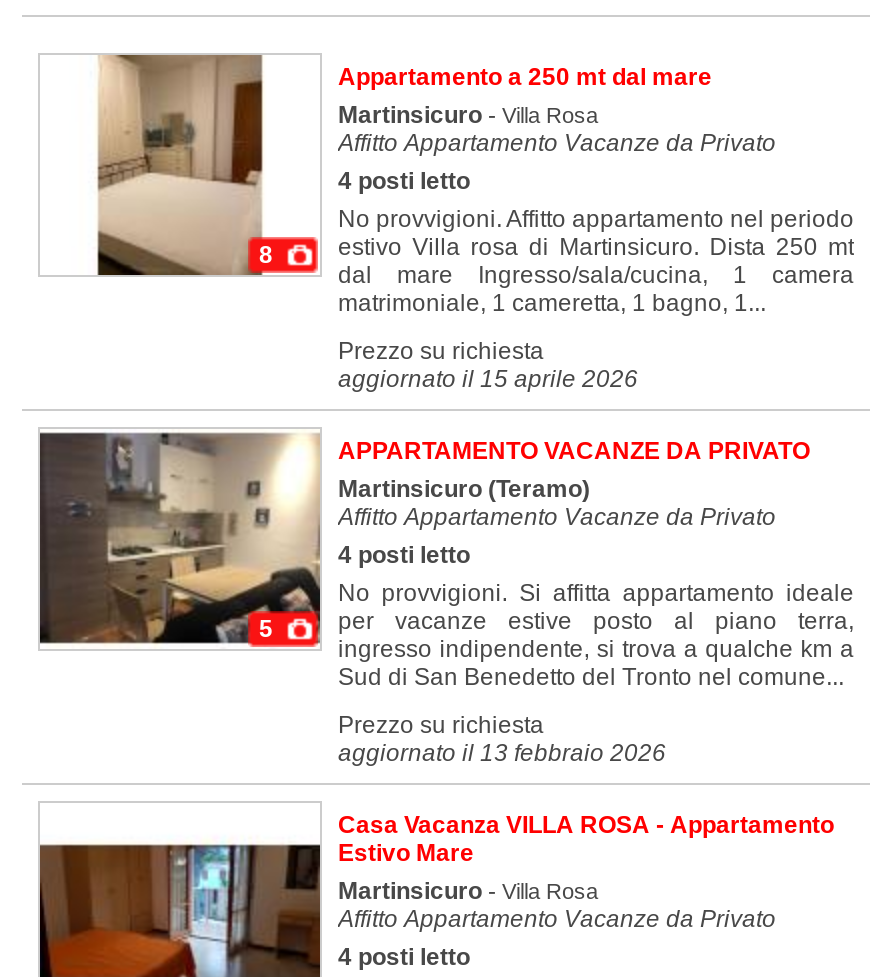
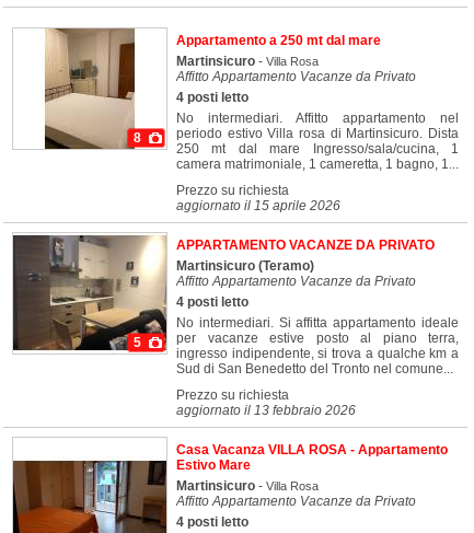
- No provvigioni. Affitto appartamento nel periodo
- estivo Villa rosa di Martinsicuro. Dista 250 mt
- dal mare Ingresso/sala/cucina, 1 camera
- matrimoniale, 1 cameretta, 1 bagno, 1...
+ No intermediari. Affitto appartamento nel
+ periodo estivo Villa rosa di Martinsicuro. Dista
+ 250 mt dal mare Ingresso/sala/cucina, 1
+ camera matrimoniale, 1 cameretta, 1 bagno, 1...

- No provvigioni. Si affitta appartamento ideale
+ No intermediari. Si affitta appartamento ideale
